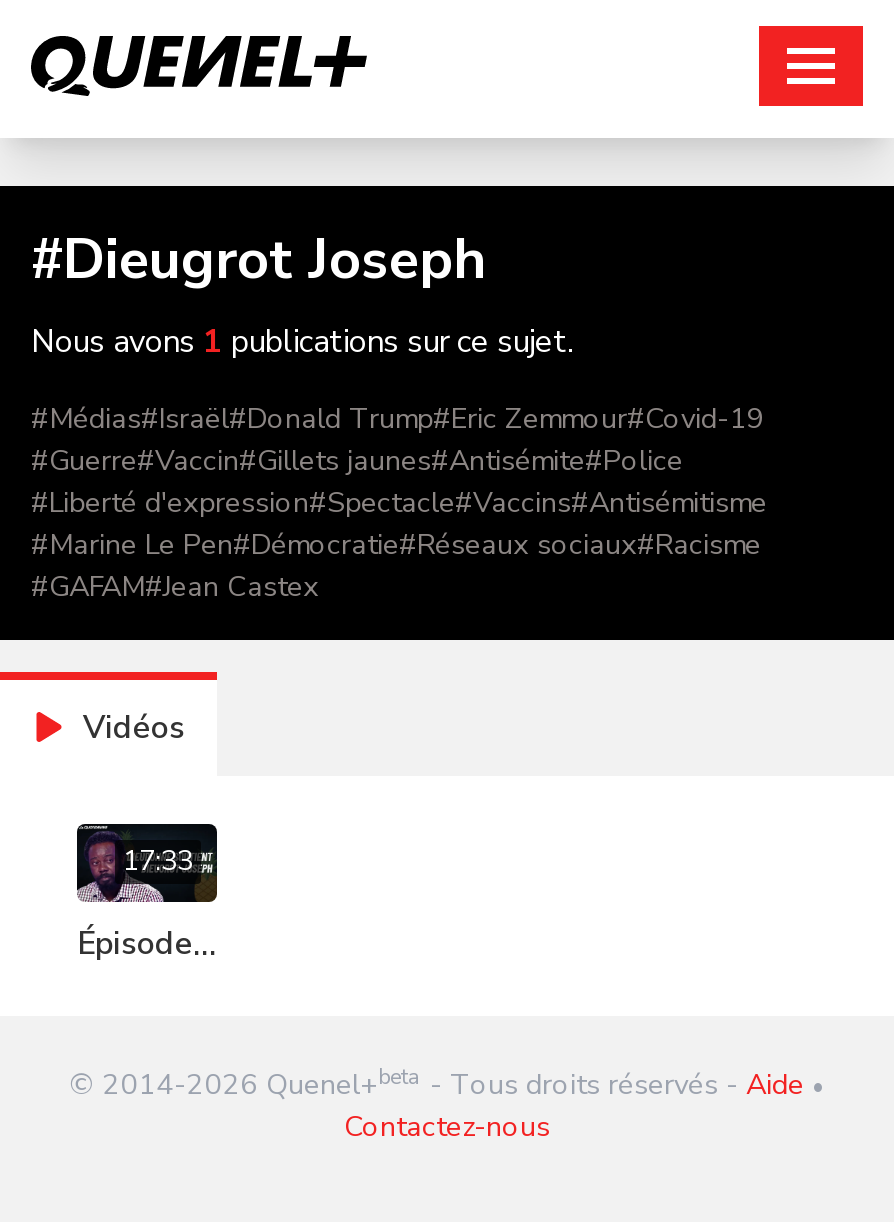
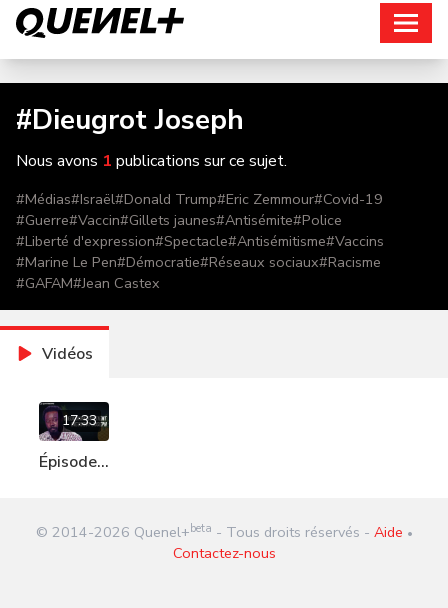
- #Liberté d'expression#Spectacle#Vaccins#Antisémitisme
+ #Liberté d'expression#Spectacle#Antisémitisme#Vaccins
